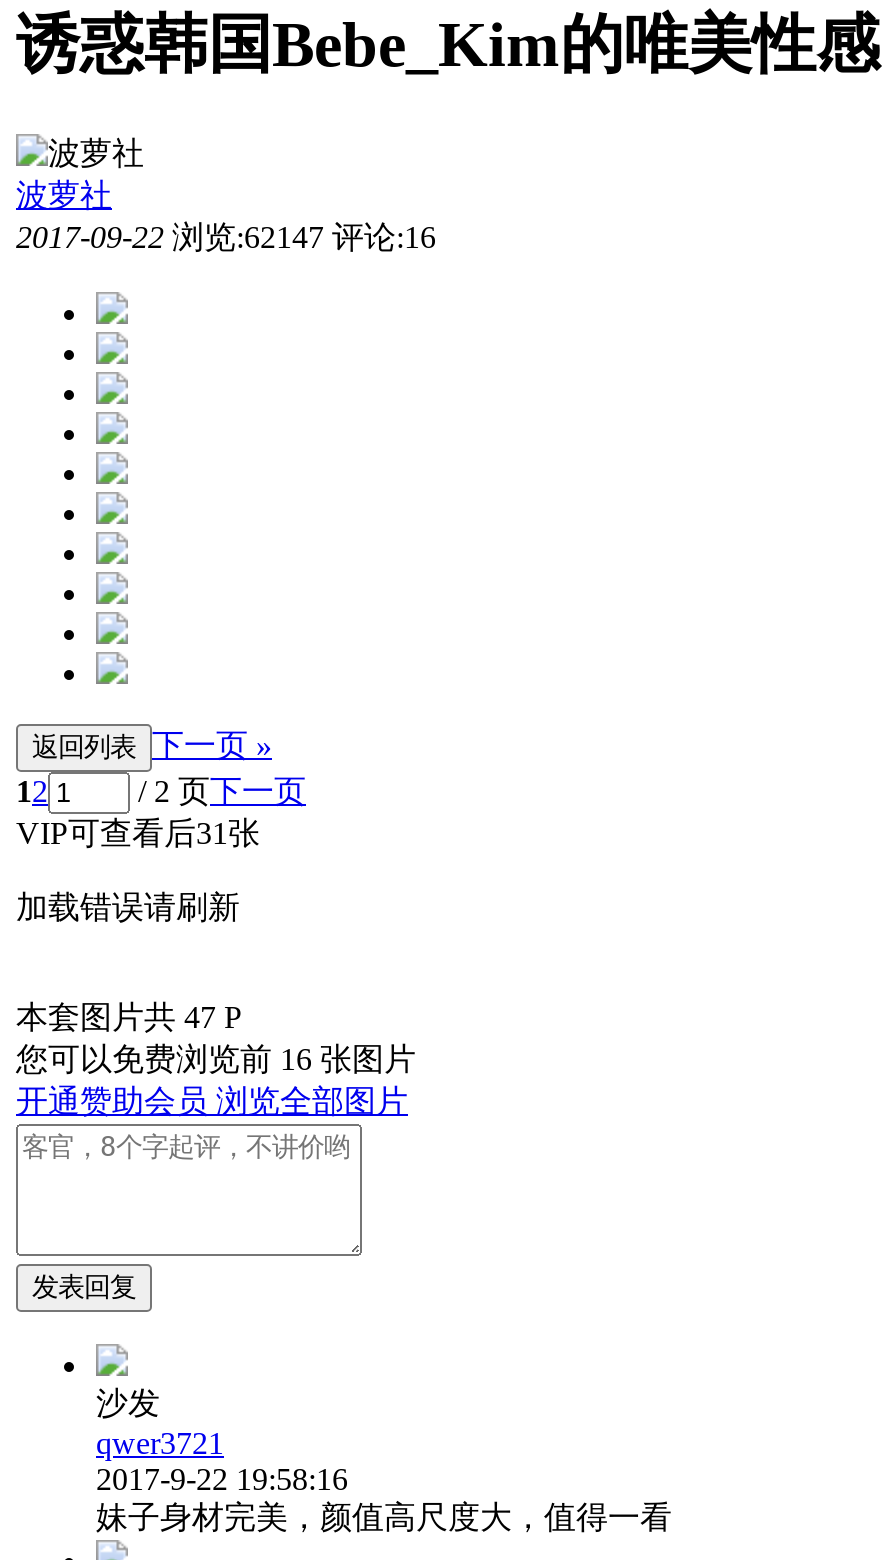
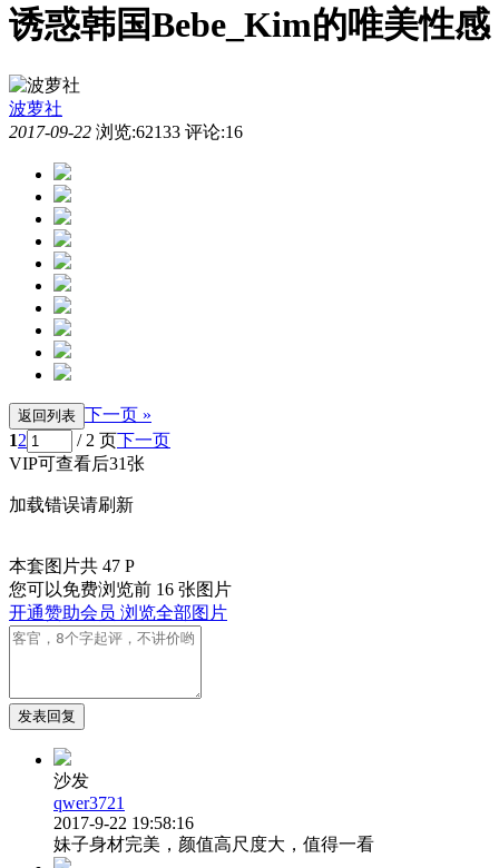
- 2017-09-22 浏览:62147 评论:16
+ 2017-09-22 浏览:62133 评论:16
